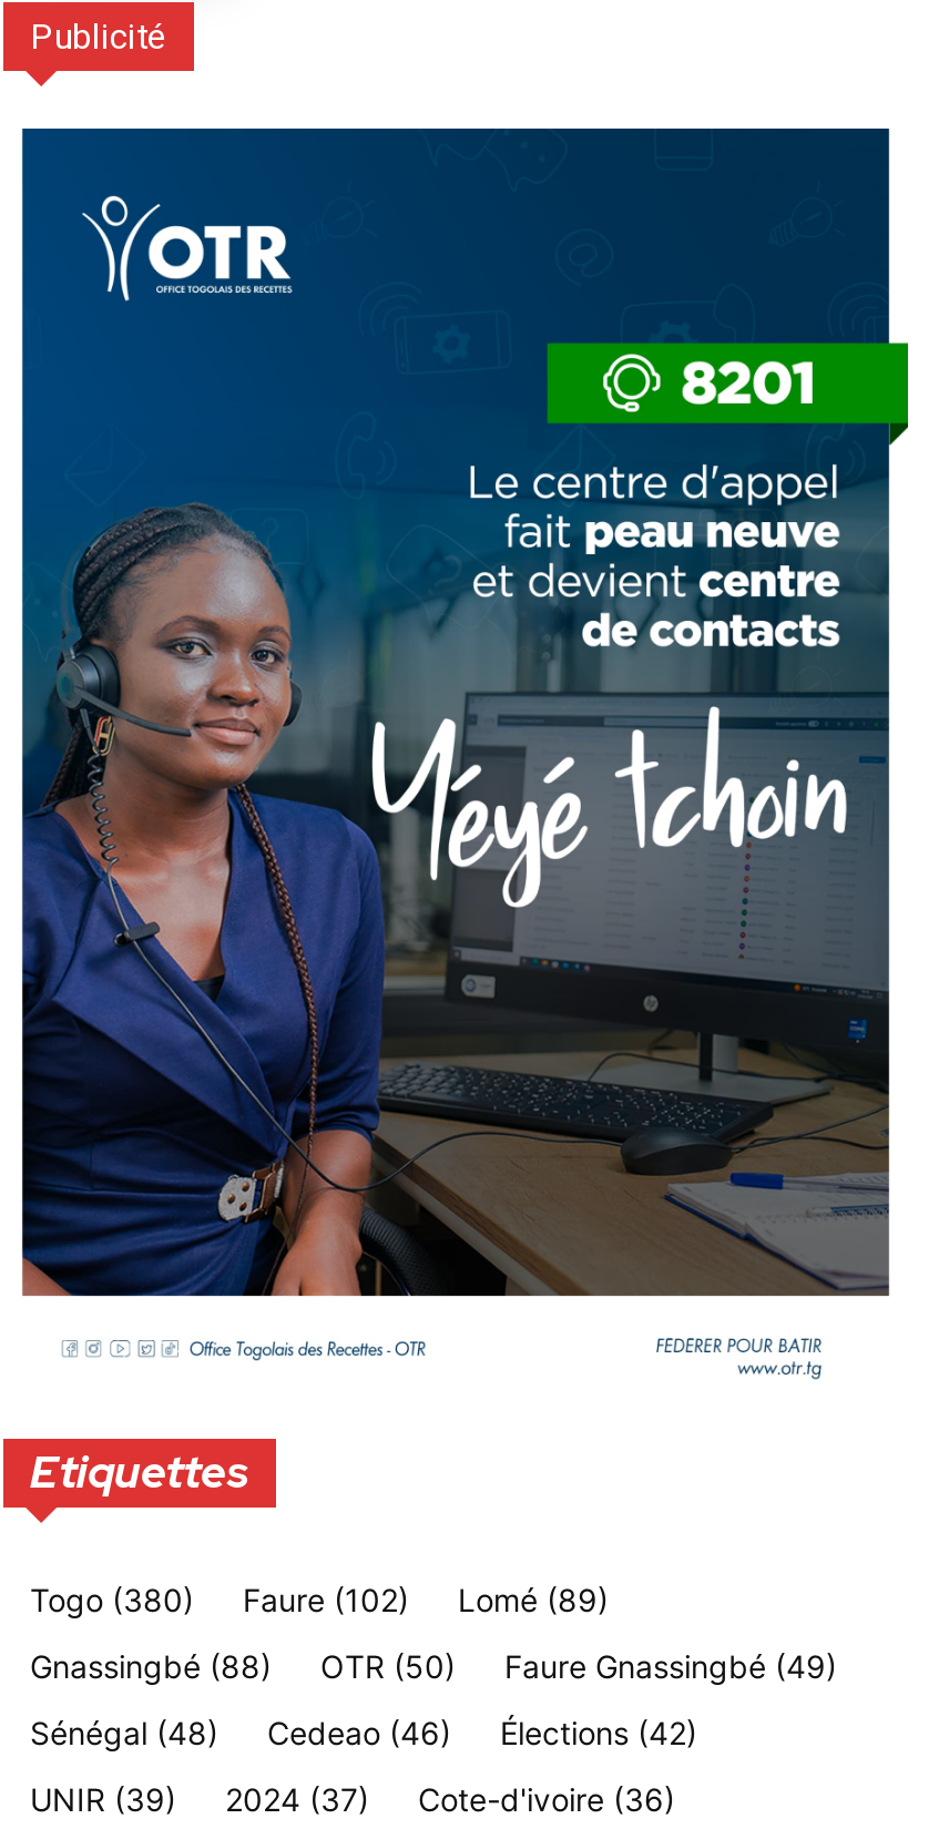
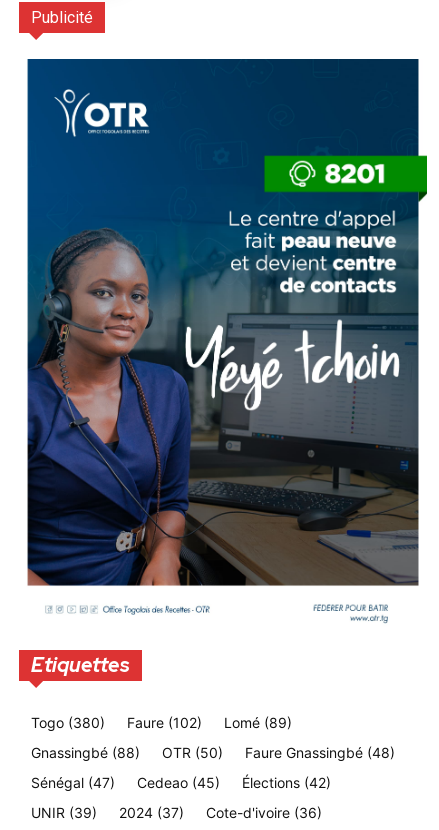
- Faure Gnassingbé (49)
+ Faure Gnassingbé (48)

- Sénégal (48)
+ Sénégal (47)

- Cedeao (46)
+ Cedeao (45)
